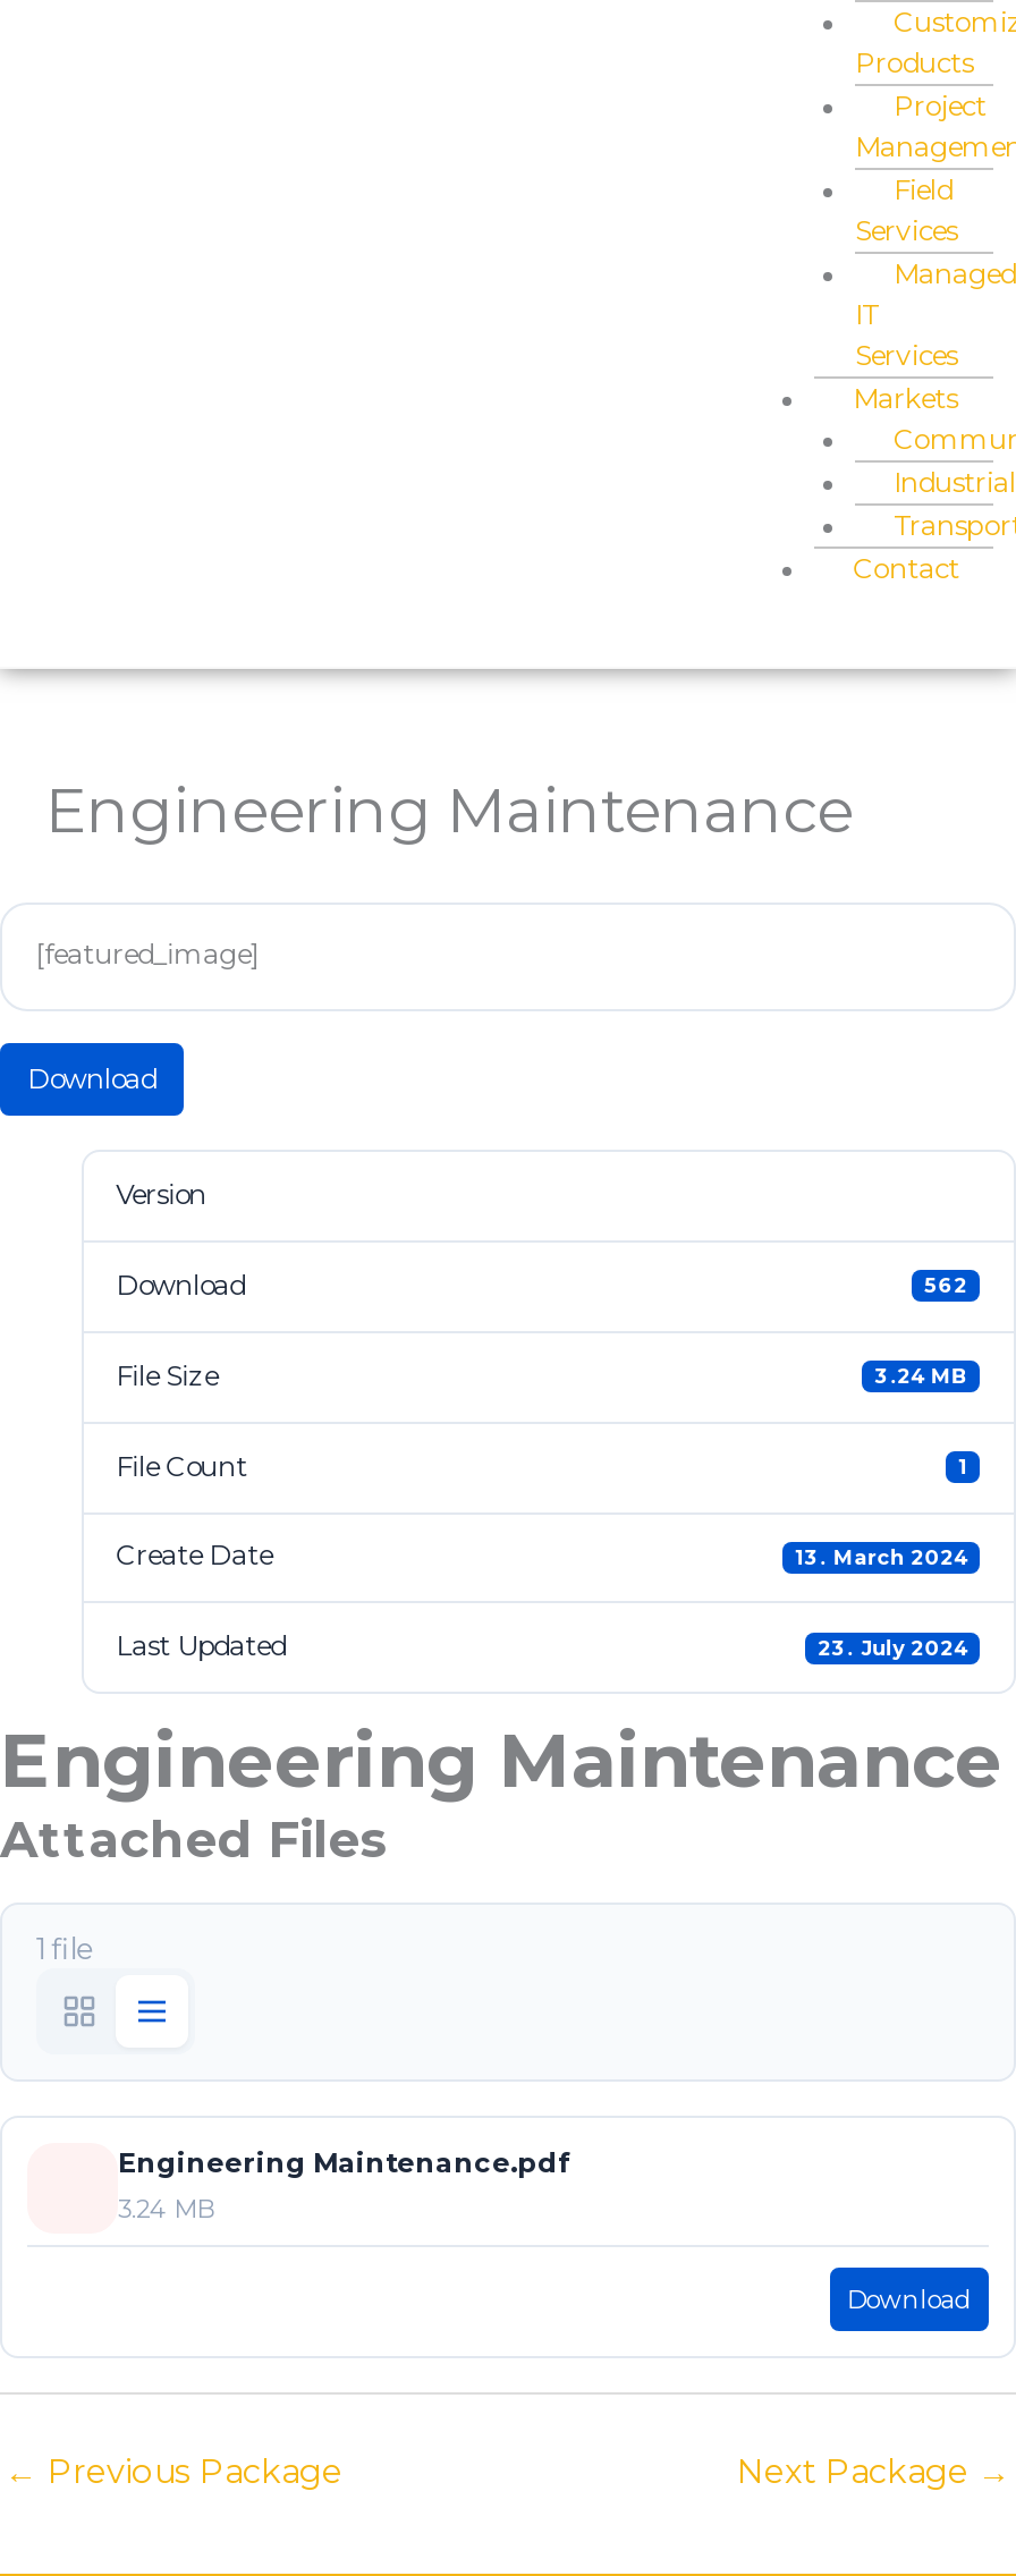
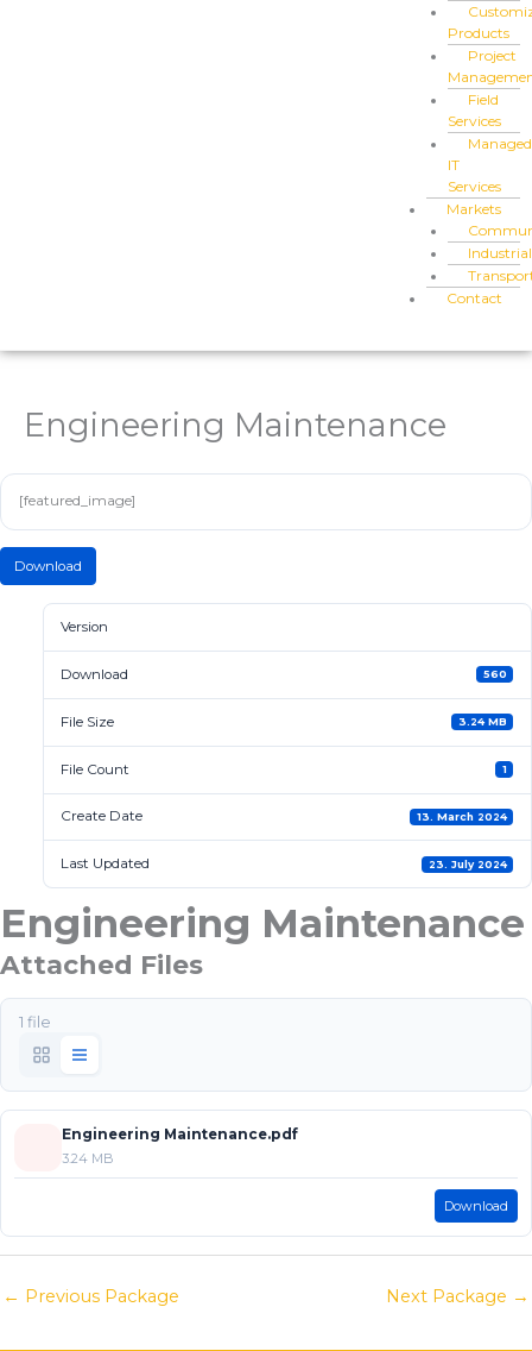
- 562
+ 560
